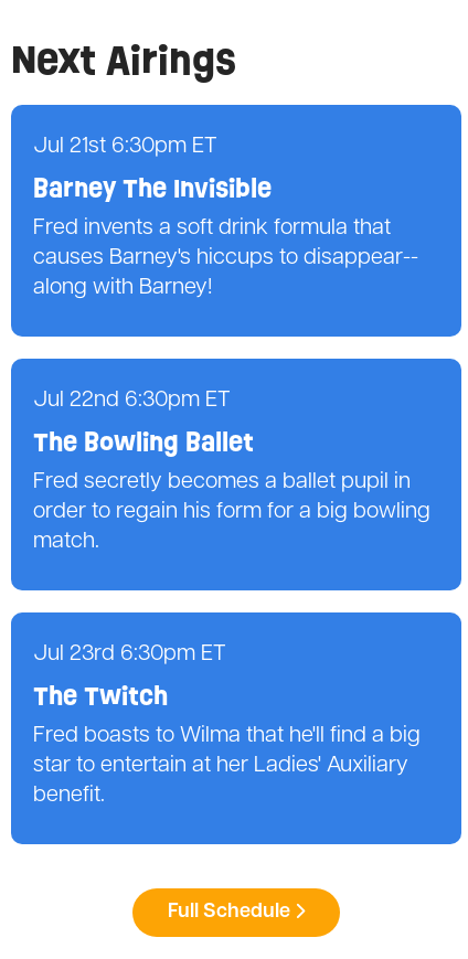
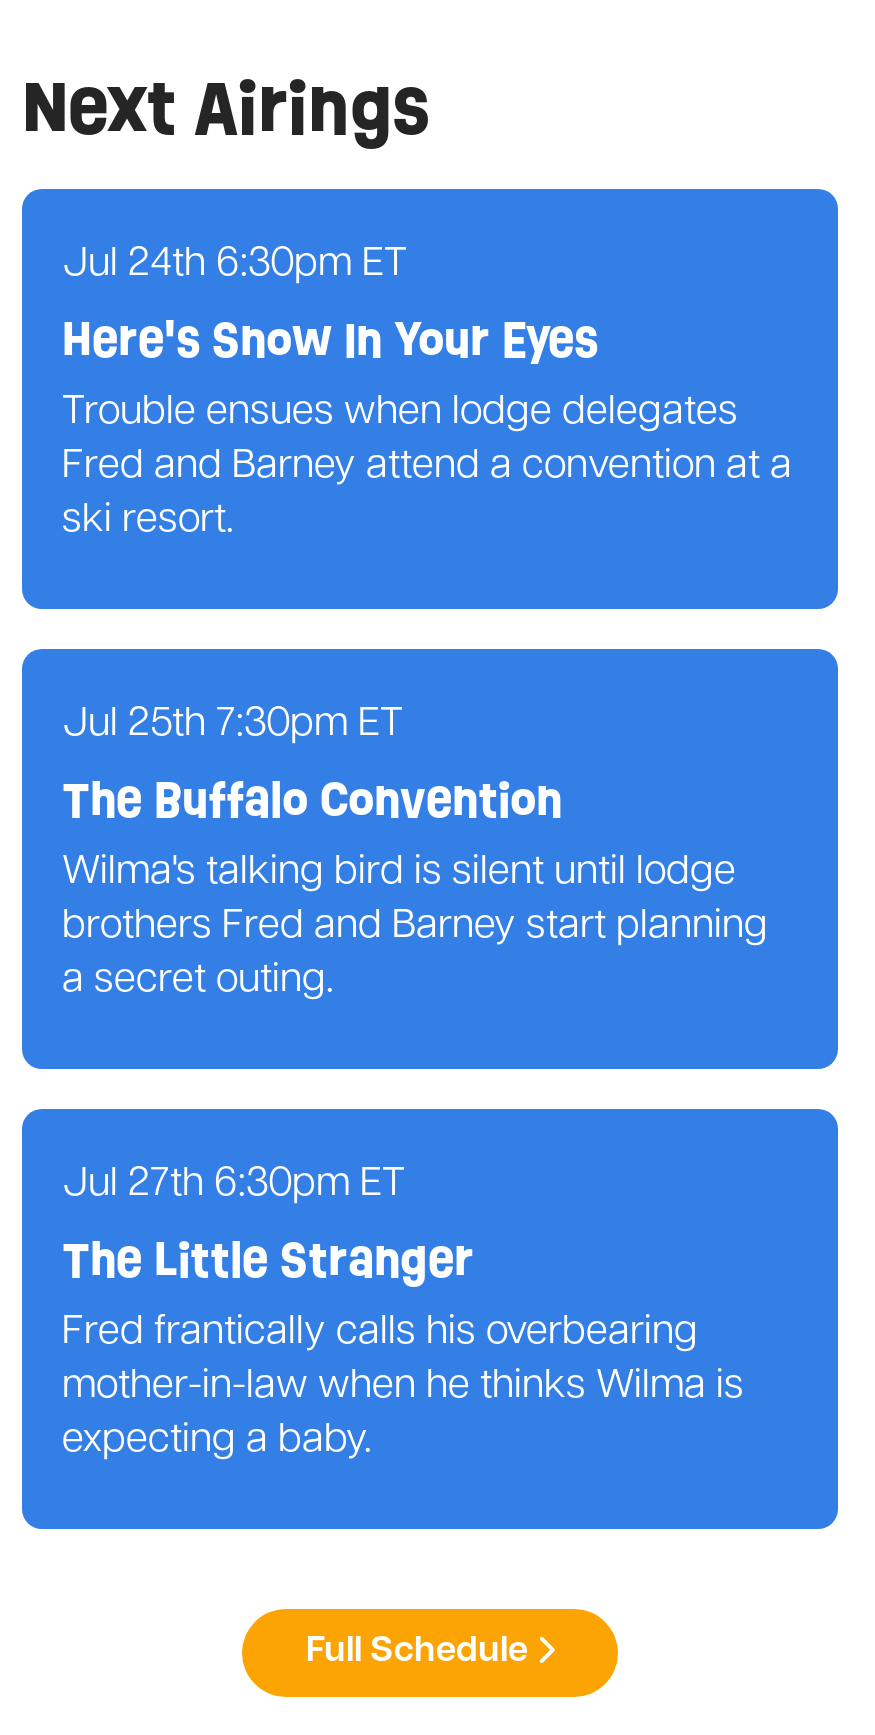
- Jul 21st 6:30pm ET
- Barney The Invisible
- Fred invents a soft drink formula that
- causes Barney's hiccups to disappear--
- along with Barney!
+ Jul 24th 6:30pm ET
+ Here's Snow In Your Eyes
+ Trouble ensues when lodge delegates
+ Fred and Barney attend a convention at a
+ ski resort.

- Jul 22nd 6:30pm ET
- The Bowling Ballet
- Fred secretly becomes a ballet pupil in
- order to regain his form for a big bowling
- match.
+ Jul 25th 7:30pm ET
+ The Buffalo Convention
+ Wilma's talking bird is silent until lodge
+ brothers Fred and Barney start planning
+ a secret outing.

- Jul 23rd 6:30pm ET
- The Twitch
- Fred boasts to Wilma that he'll find a big
- star to entertain at her Ladies' Auxiliary
- benefit.
+ Jul 27th 6:30pm ET
+ The Little Stranger
+ Fred frantically calls his overbearing
+ mother-in-law when he thinks Wilma is
+ expecting a baby.
